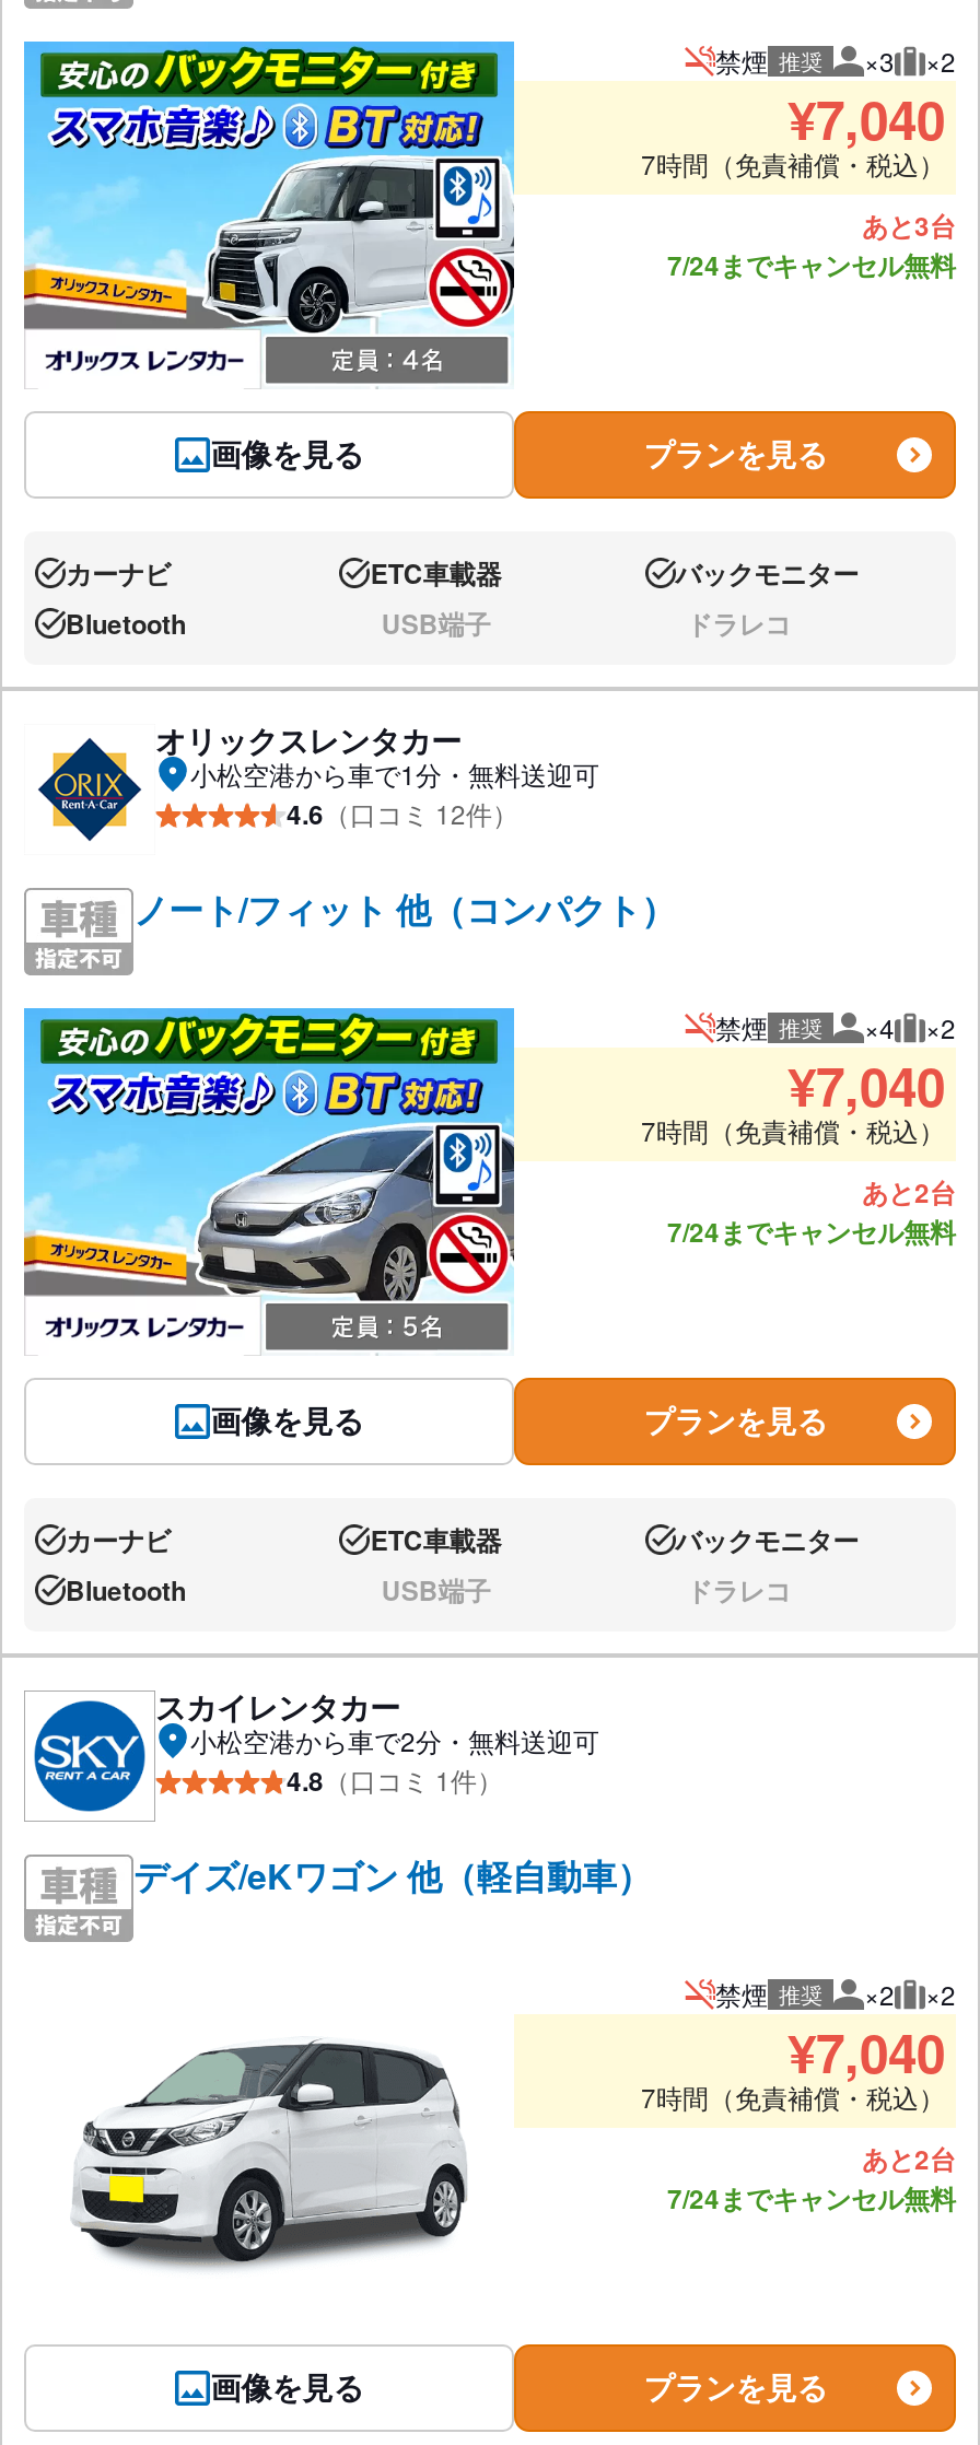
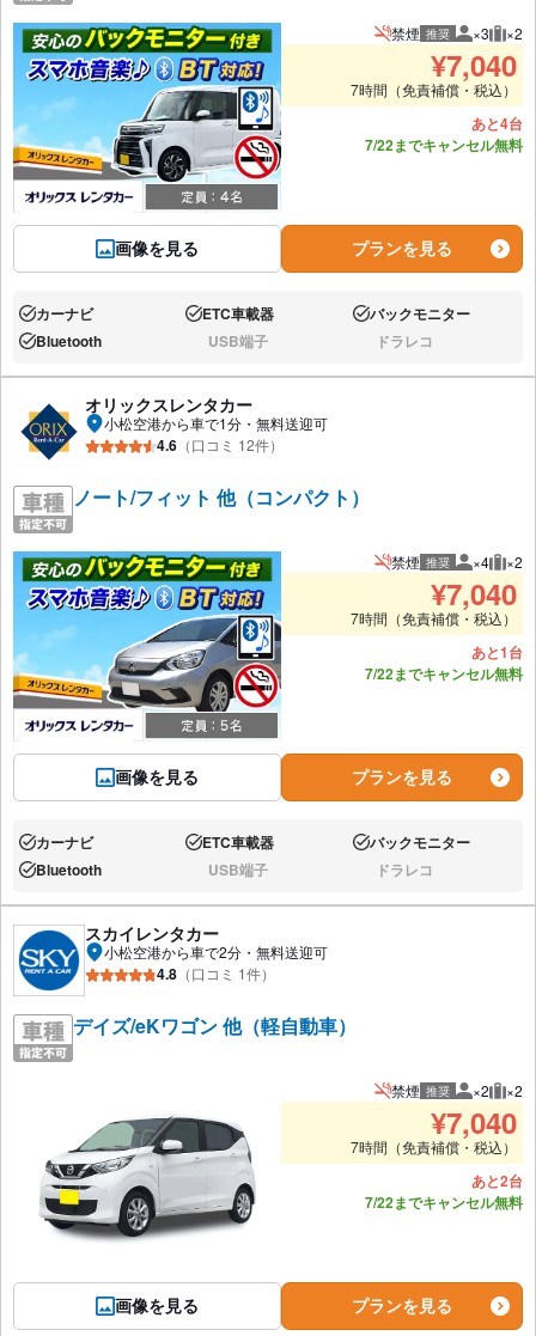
- あと3台
+ あと4台

- 7/24までキャンセル無料
+ 7/22までキャンセル無料

- あと2台
+ あと1台

- 7/24までキャンセル無料
+ 7/22までキャンセル無料

- 7/24までキャンセル無料
+ 7/22までキャンセル無料
